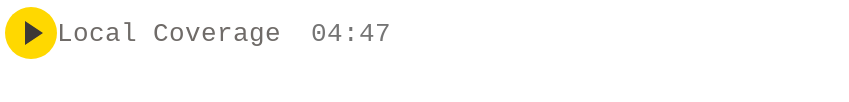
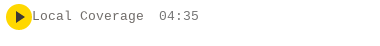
- Local Coverage 04:47
+ Local Coverage 04:35
